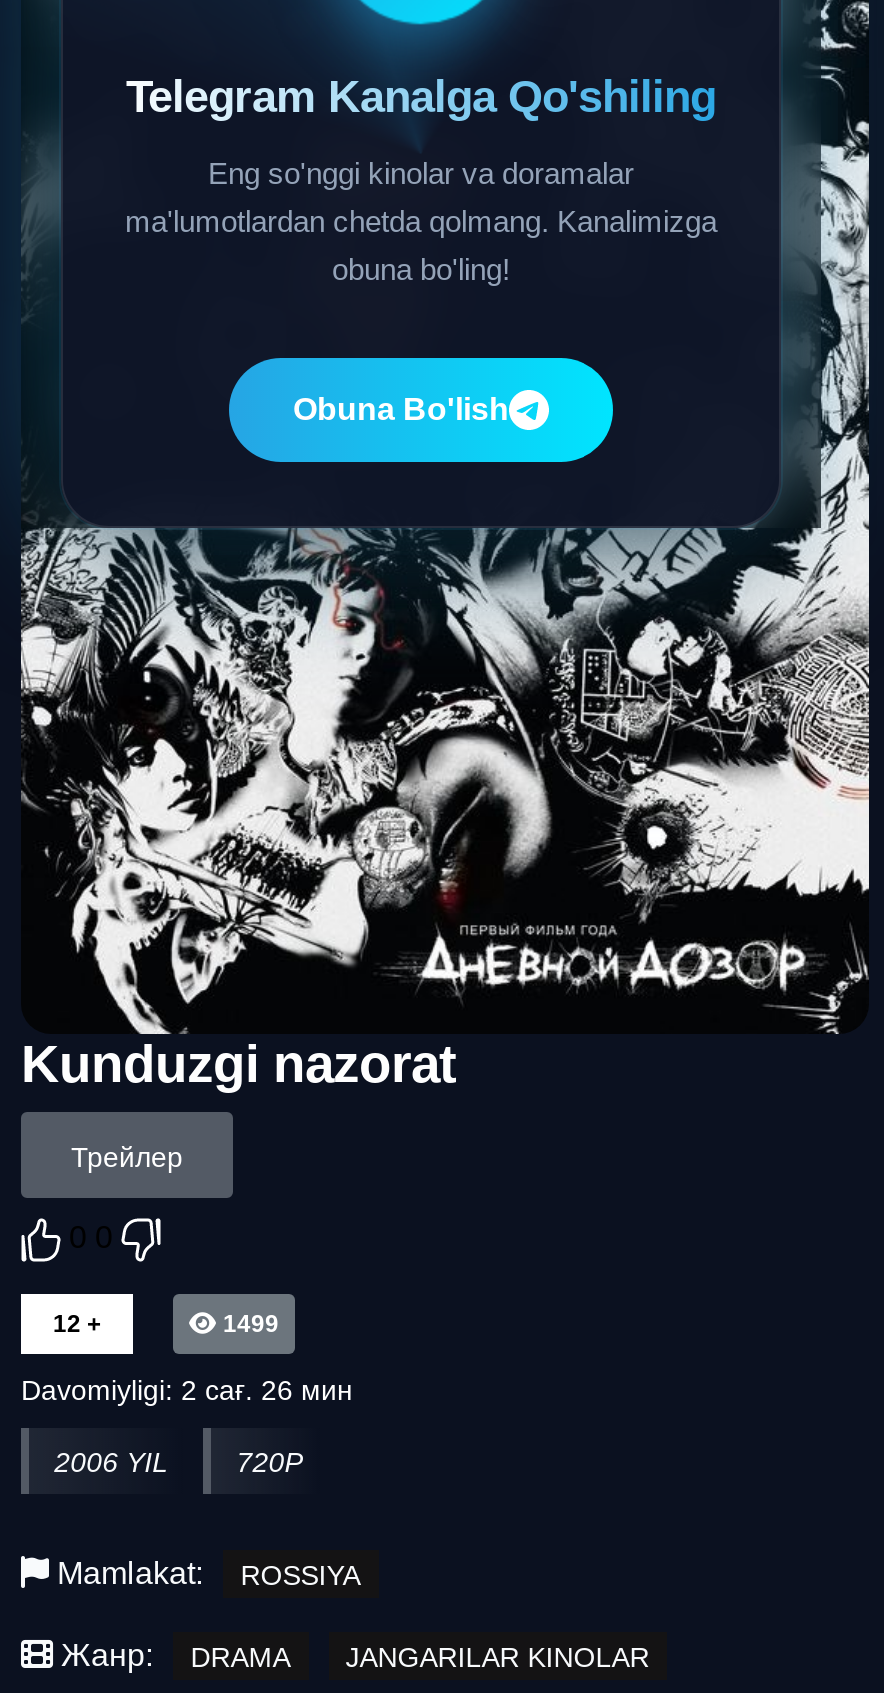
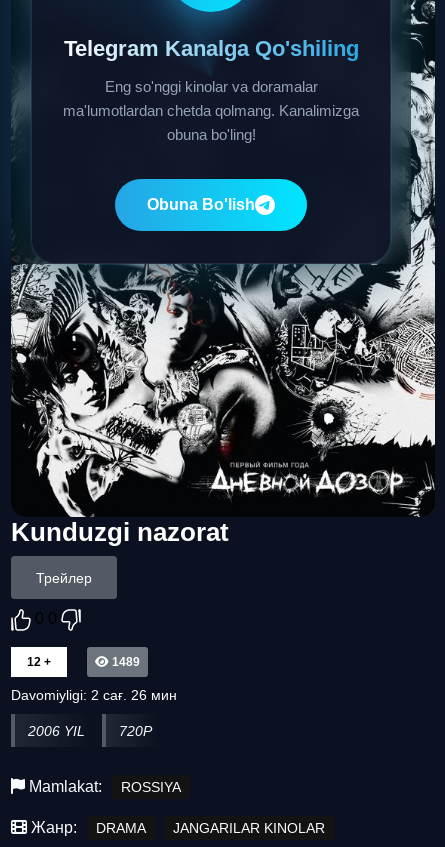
- 1499
+ 1489
